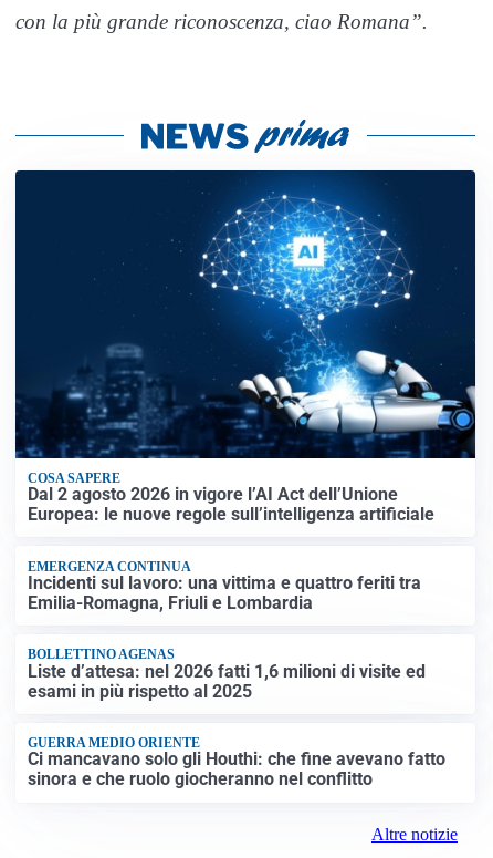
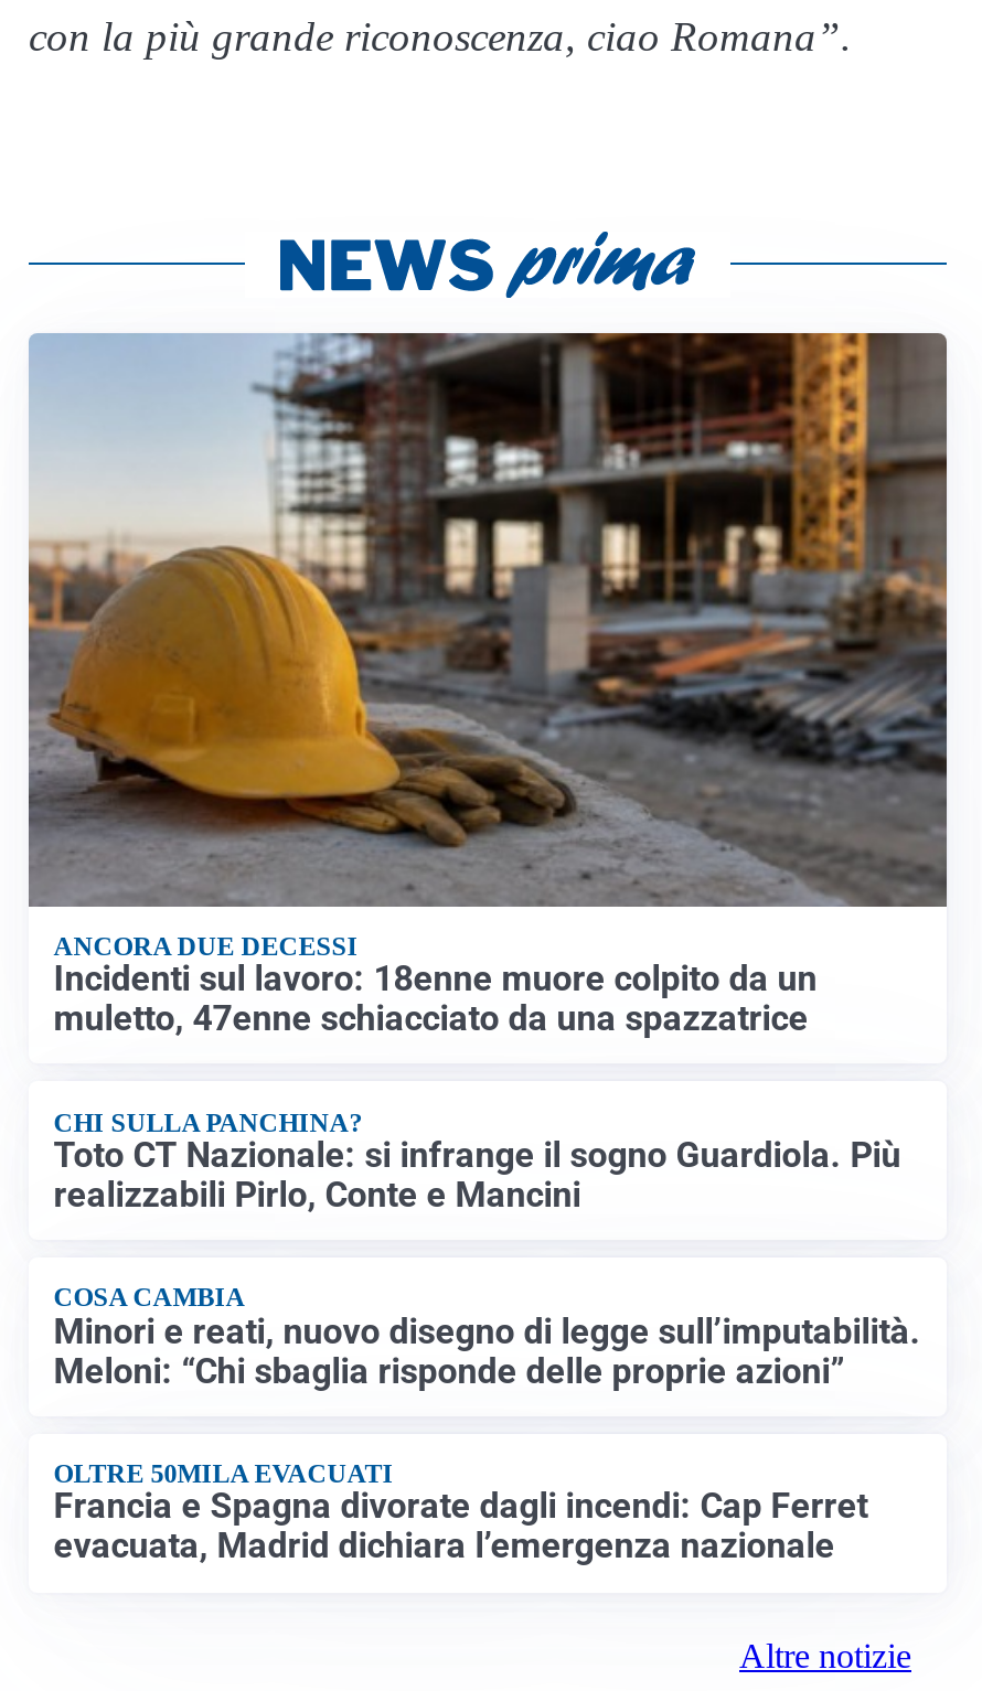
- [image]
- COSA SAPERE
- Dal 2 agosto 2026 in vigore l’AI Act dell’Unione
- Europea: le nuove regole sull’intelligenza artificiale
+ [image]
+ ANCORA DUE DECESSI
+ Incidenti sul lavoro: 18enne muore colpito da un
+ muletto, 47enne schiacciato da una spazzatrice

- EMERGENZA CONTINUA
- Incidenti sul lavoro: una vittima e quattro feriti tra
- Emilia-Romagna, Friuli e Lombardia
+ CHI SULLA PANCHINA?
+ Toto CT Nazionale: si infrange il sogno Guardiola. Più
+ realizzabili Pirlo, Conte e Mancini

- BOLLETTINO AGENAS
- Liste d’attesa: nel 2026 fatti 1,6 milioni di visite ed
- esami in più rispetto al 2025
+ COSA CAMBIA
+ Minori e reati, nuovo disegno di legge sull’imputabilità.
+ Meloni: “Chi sbaglia risponde delle proprie azioni”

- GUERRA MEDIO ORIENTE
- Ci mancavano solo gli Houthi: che fine avevano fatto
- sinora e che ruolo giocheranno nel conflitto
+ OLTRE 50MILA EVACUATI
+ Francia e Spagna divorate dagli incendi: Cap Ferret
+ evacuata, Madrid dichiara l’emergenza nazionale
